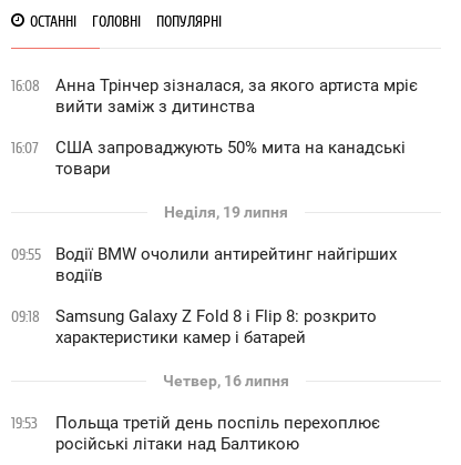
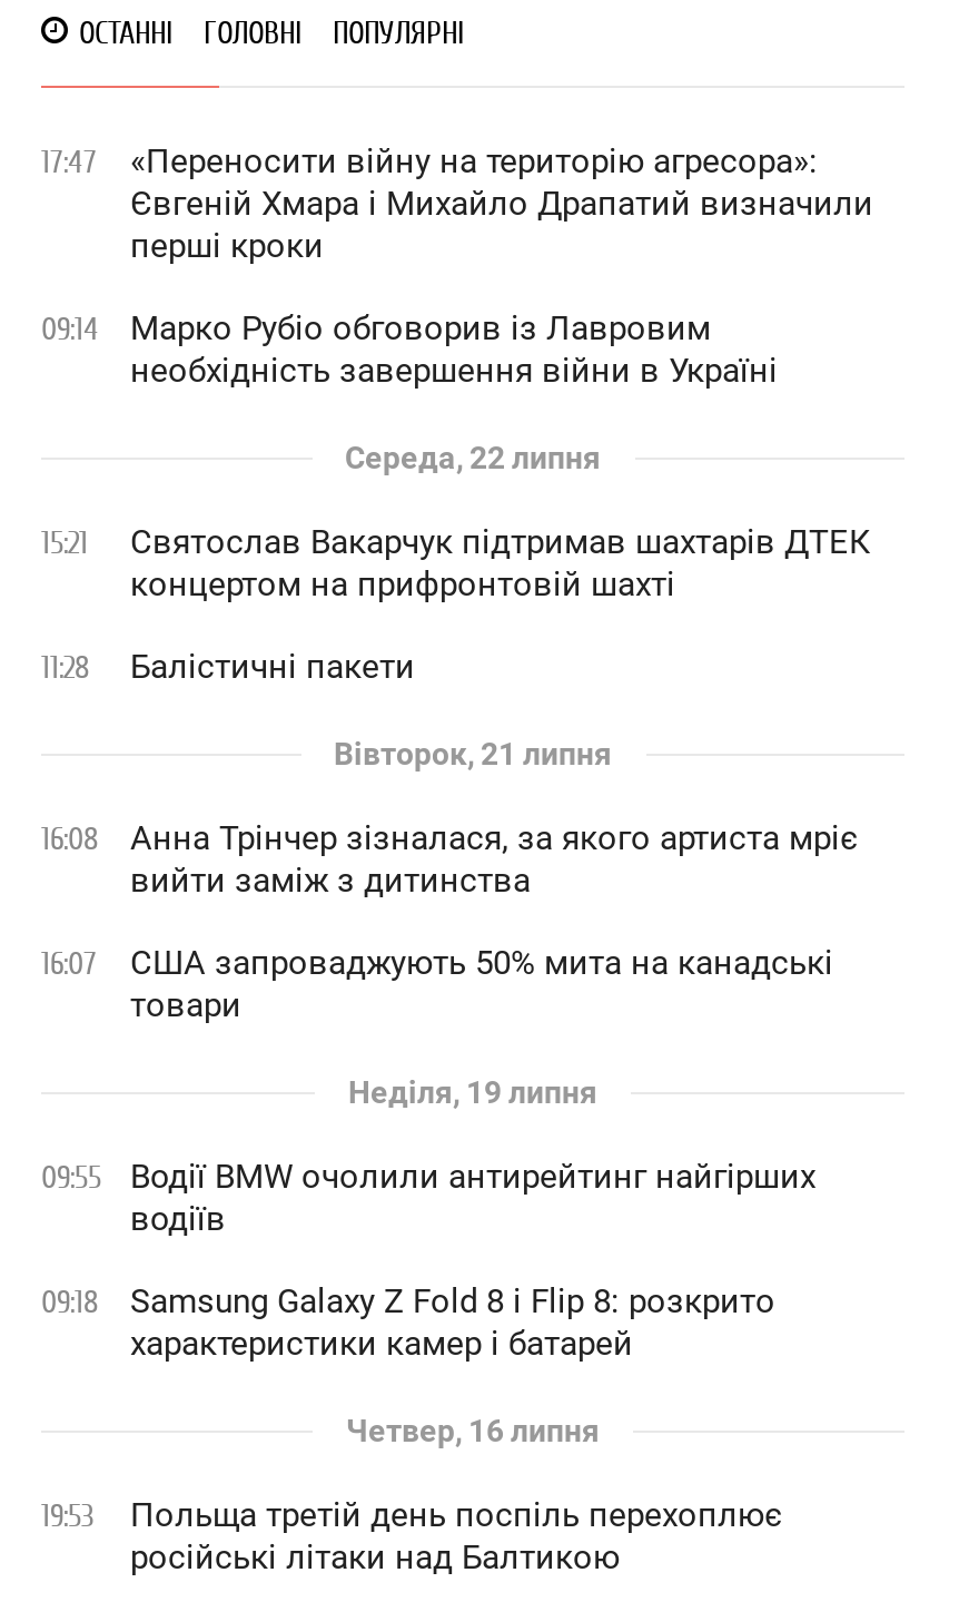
+ 17:47
+ «Переносити війну на територію агресора»:
+ Євгеній Хмара і Михайло Драпатий визначили
+ перші кроки
+ 09:14
+ Марко Рубіо обговорив із Лавровим
+ необхідність завершення війни в Україні
+ Середа, 22 липня
+ 15:21
+ Святослав Вакарчук підтримав шахтарів ДТЕК
+ концертом на прифронтовій шахті
+ 11:28
+ Балістичні пакети
+ Вівторок, 21 липня
